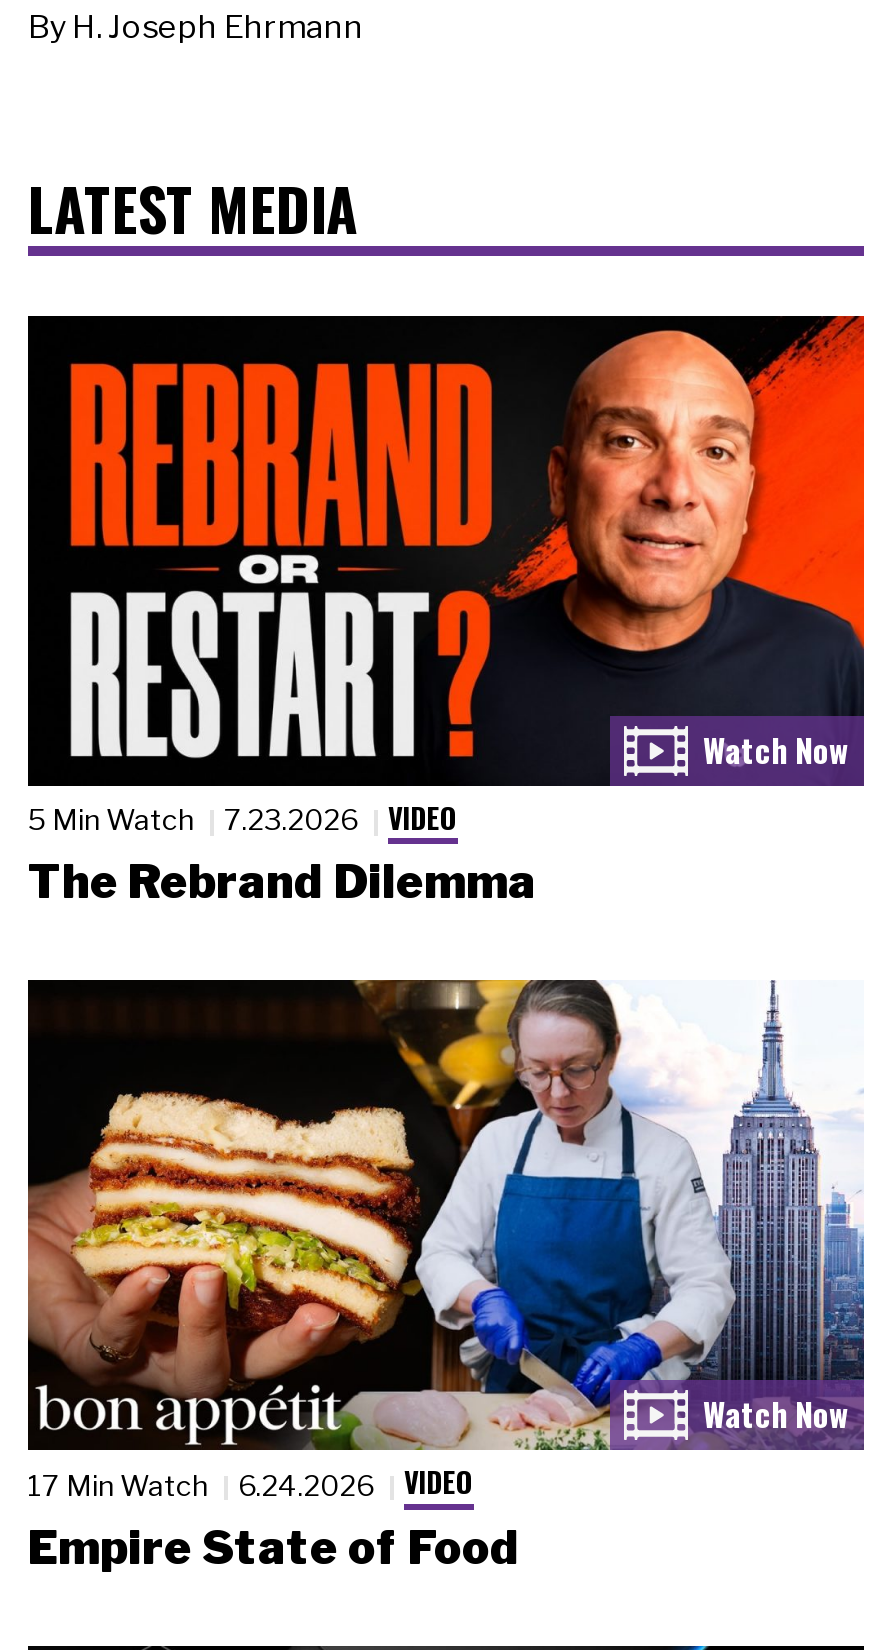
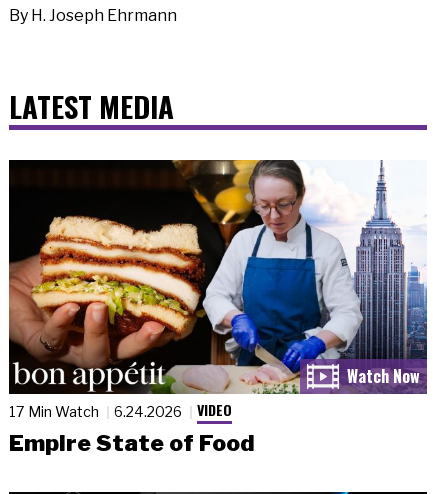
- [image]
- 5 Min Watch
- 7.23.2026
- VIDEO
- The Rebrand Dilemma
